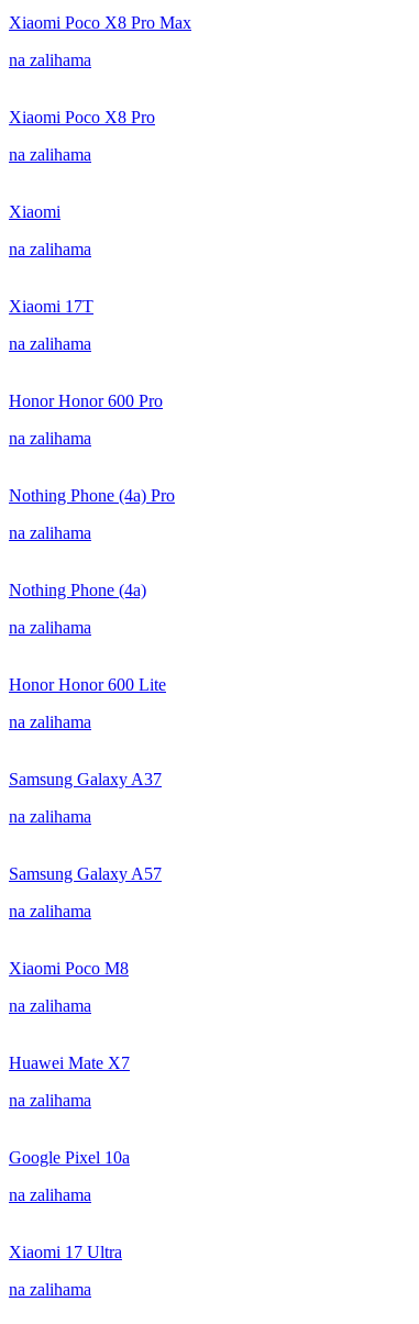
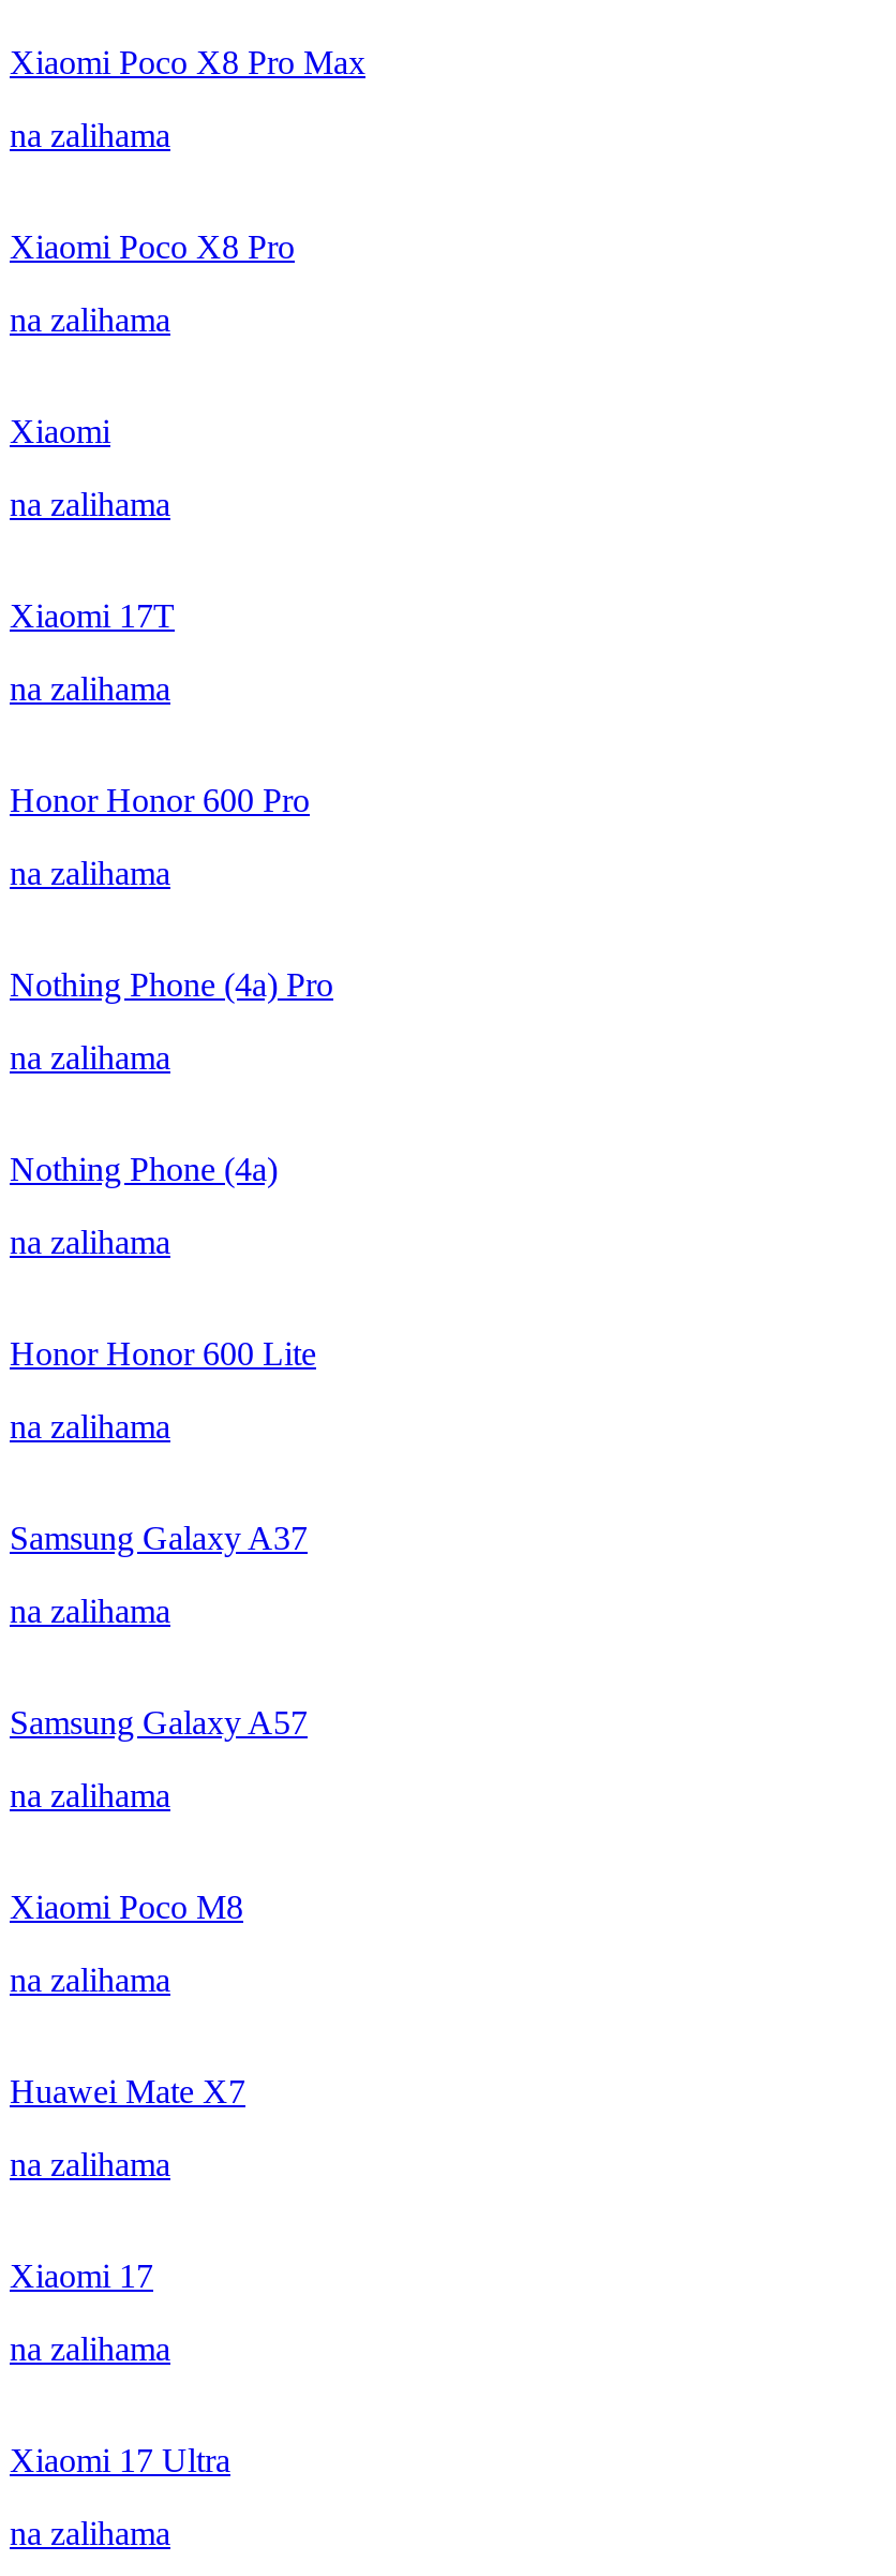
- Google Pixel 10a
+ Xiaomi 17
